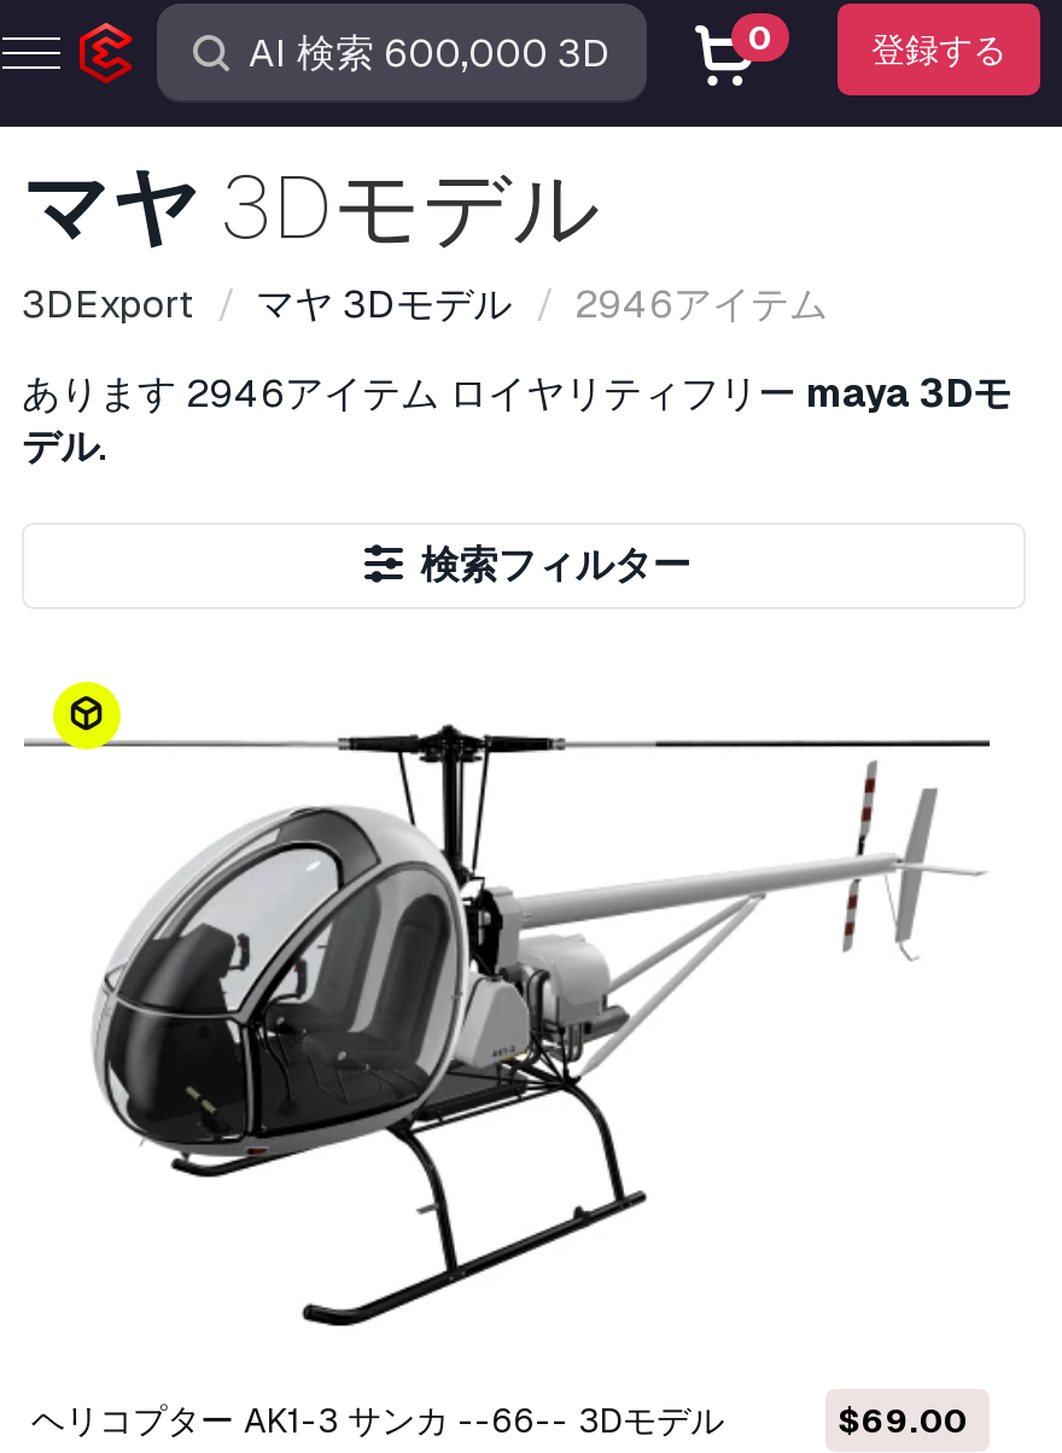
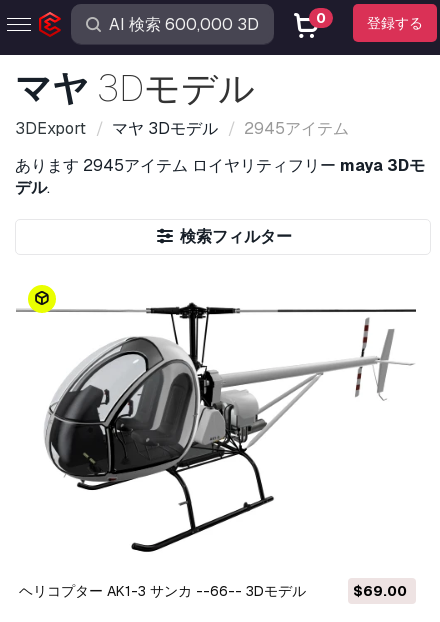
- 3DExport マヤ3Dモデル 2946アイテム
+ 3DExport マヤ3Dモデル 2945アイテム

- あります2946アイテムロイヤリティフリーmaya 3Dモ
+ あります2945アイテムロイヤリティフリーmaya 3Dモ
